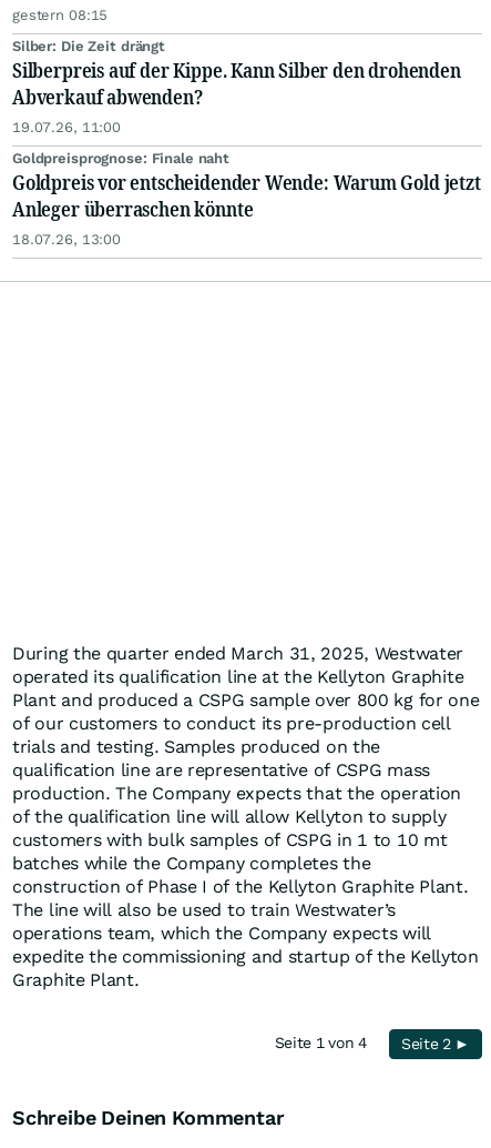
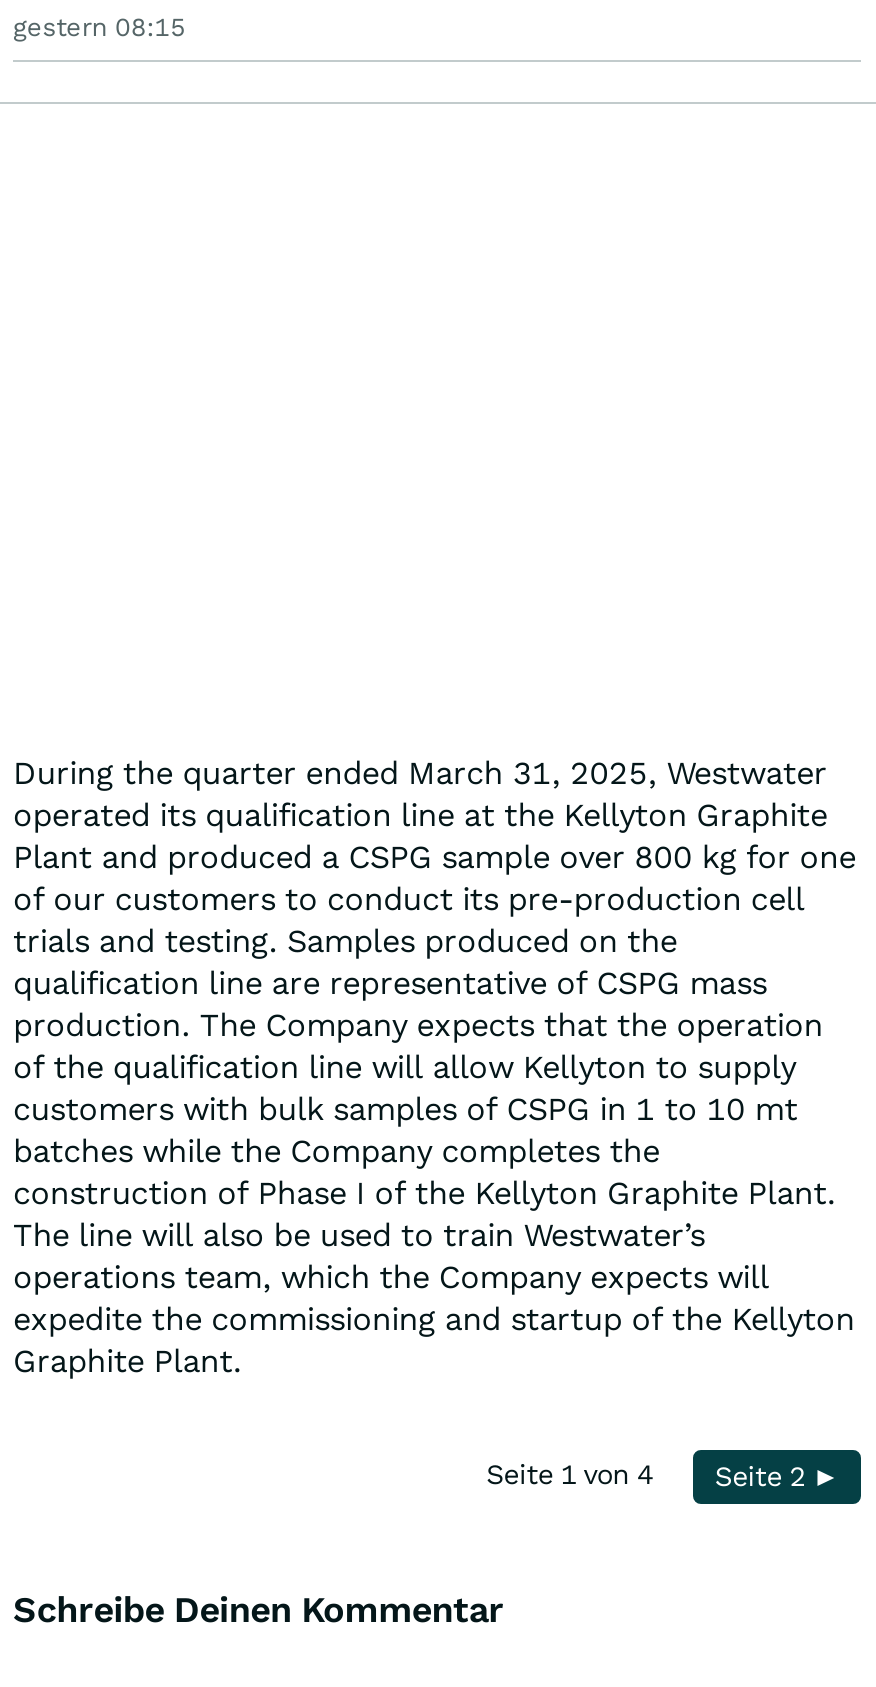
- Silber: Die Zeit drängt
- Silberpreis auf der Kippe. Kann Silber den drohenden
- Abverkauf abwenden?
- 19.07.26, 11:00
- Goldpreisprognose: Finale naht
- Goldpreis vor entscheidender Wende: Warum Gold jetzt
- Anleger überraschen könnte
- 18.07.26, 13:00
